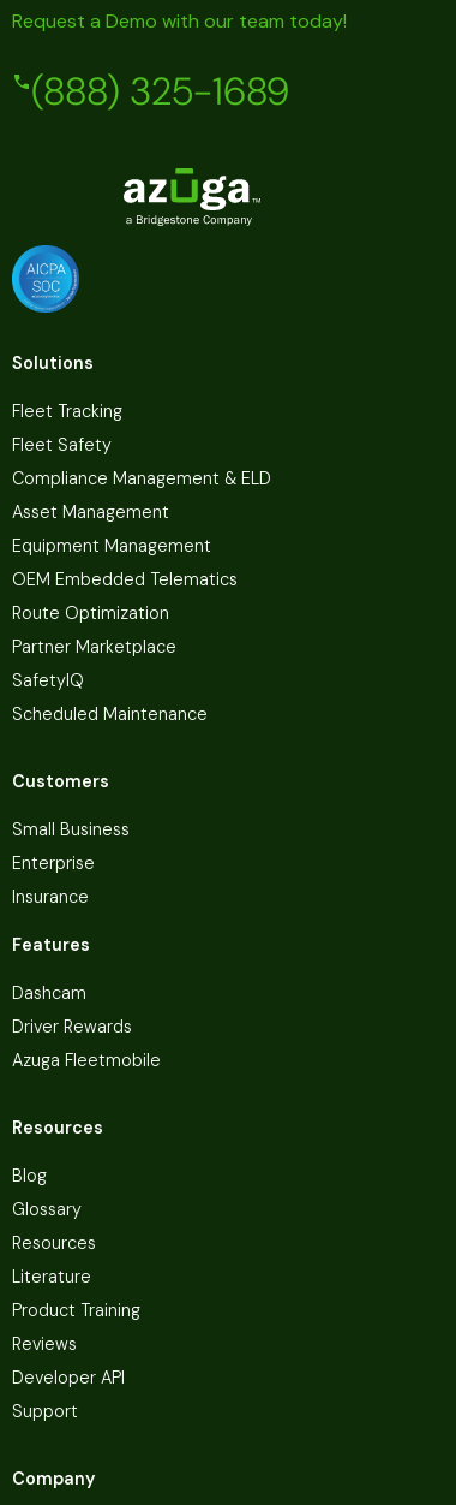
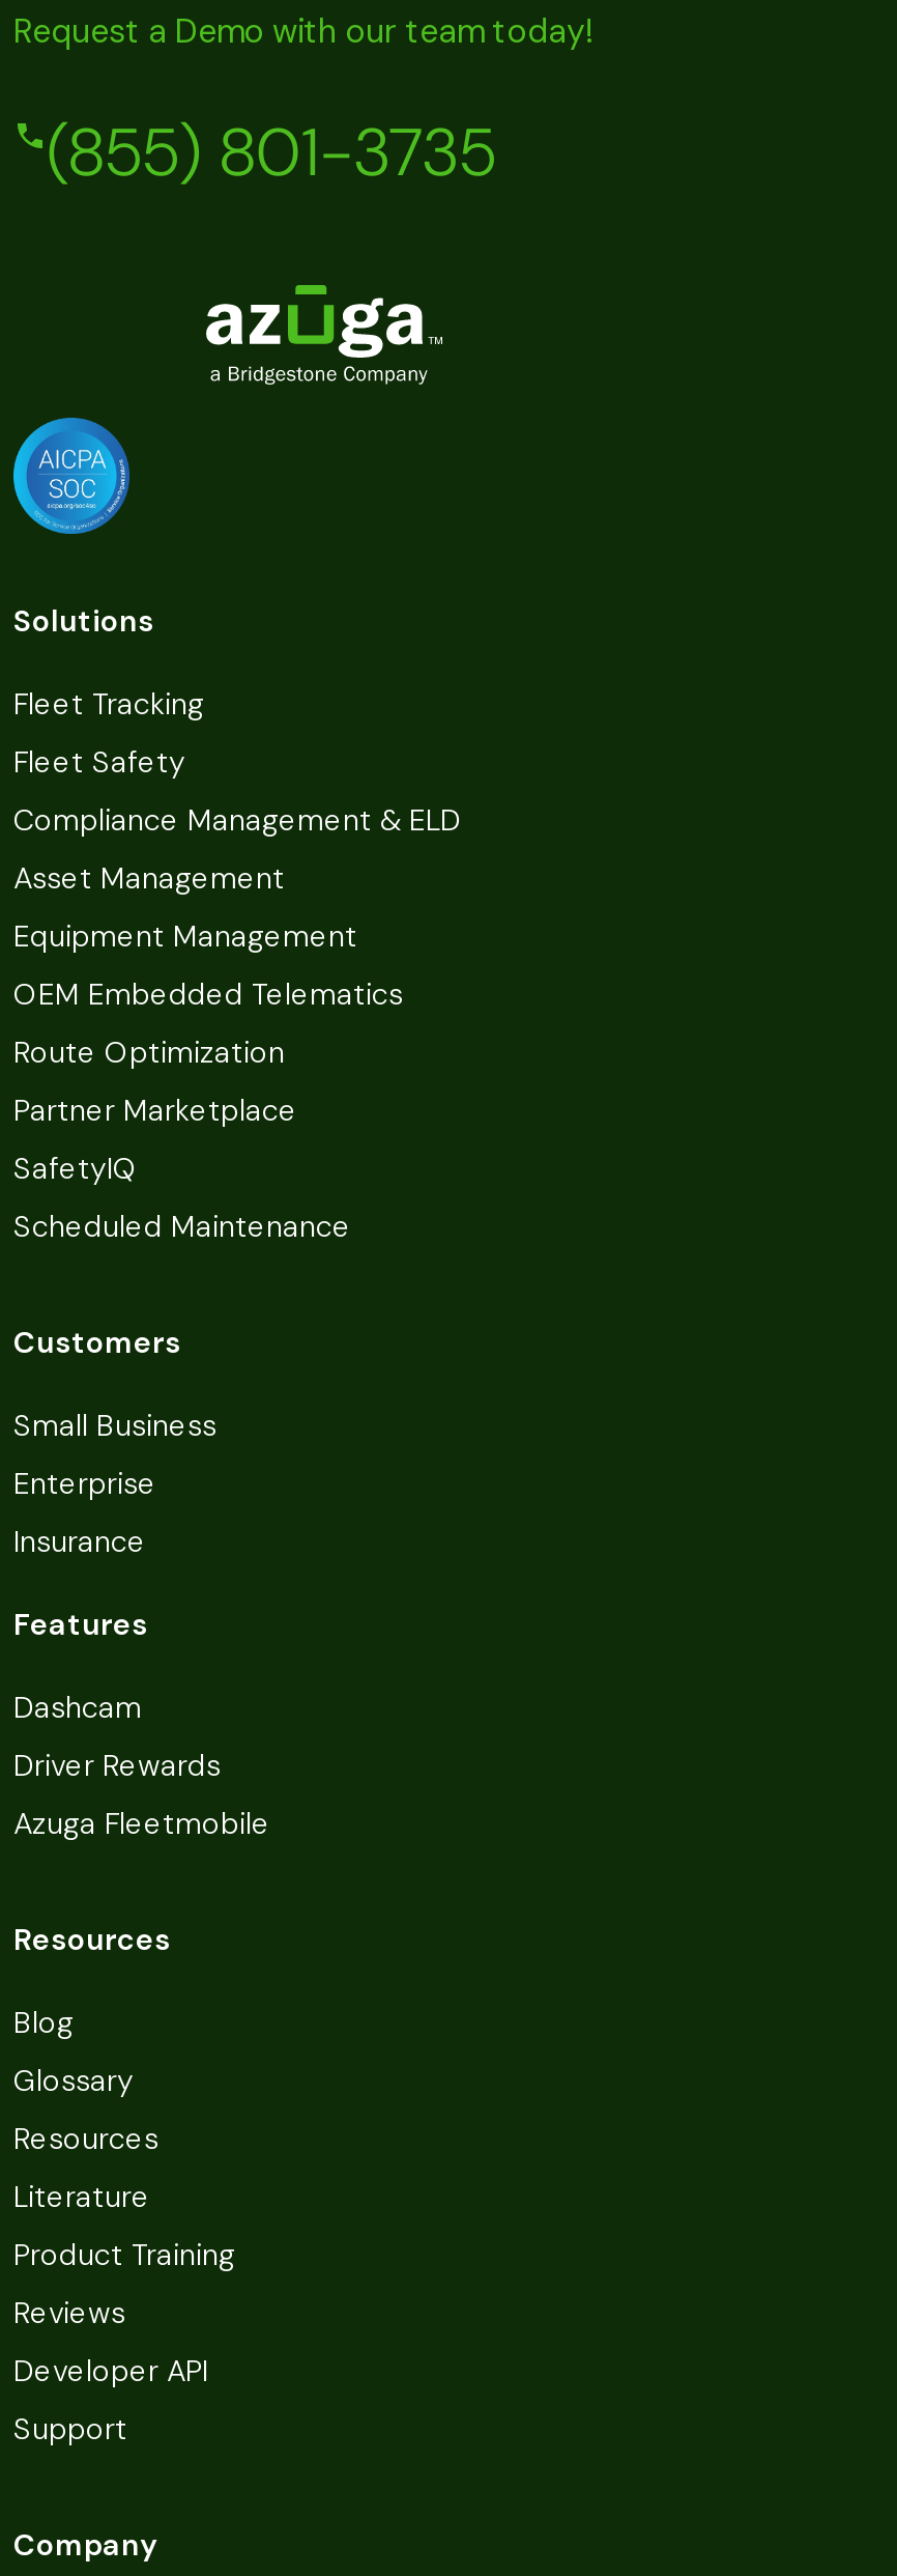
- (888) 325-1689
+ (855) 801-3735
